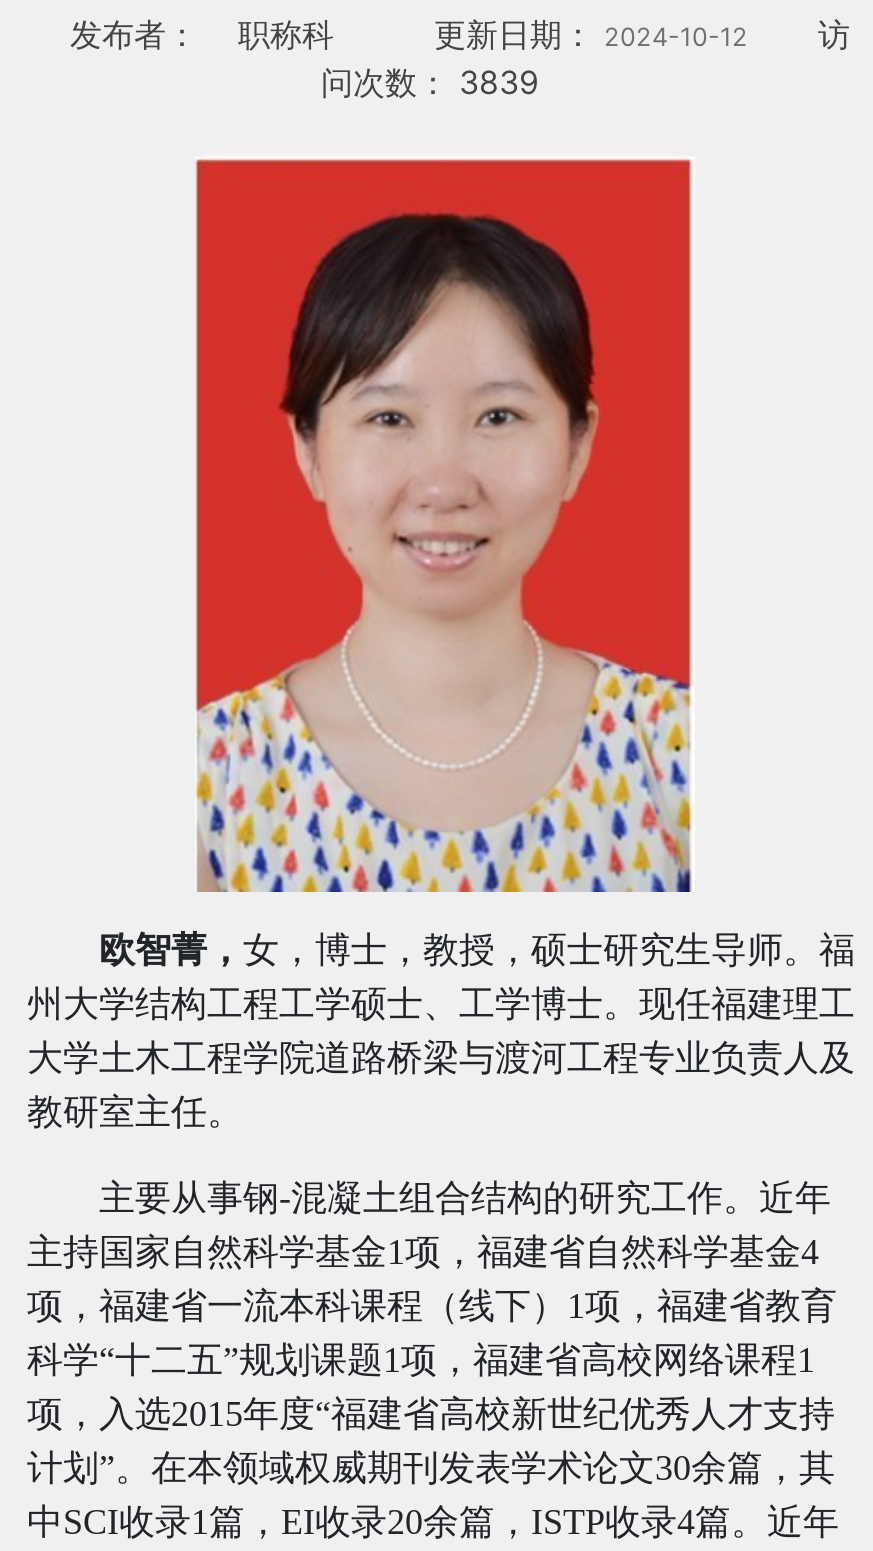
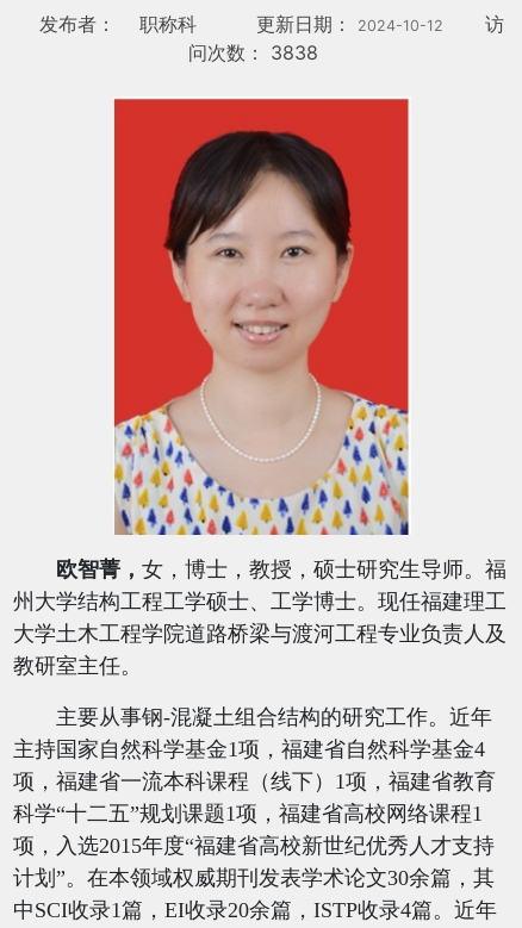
- 问次数：3839
+ 问次数：3838
